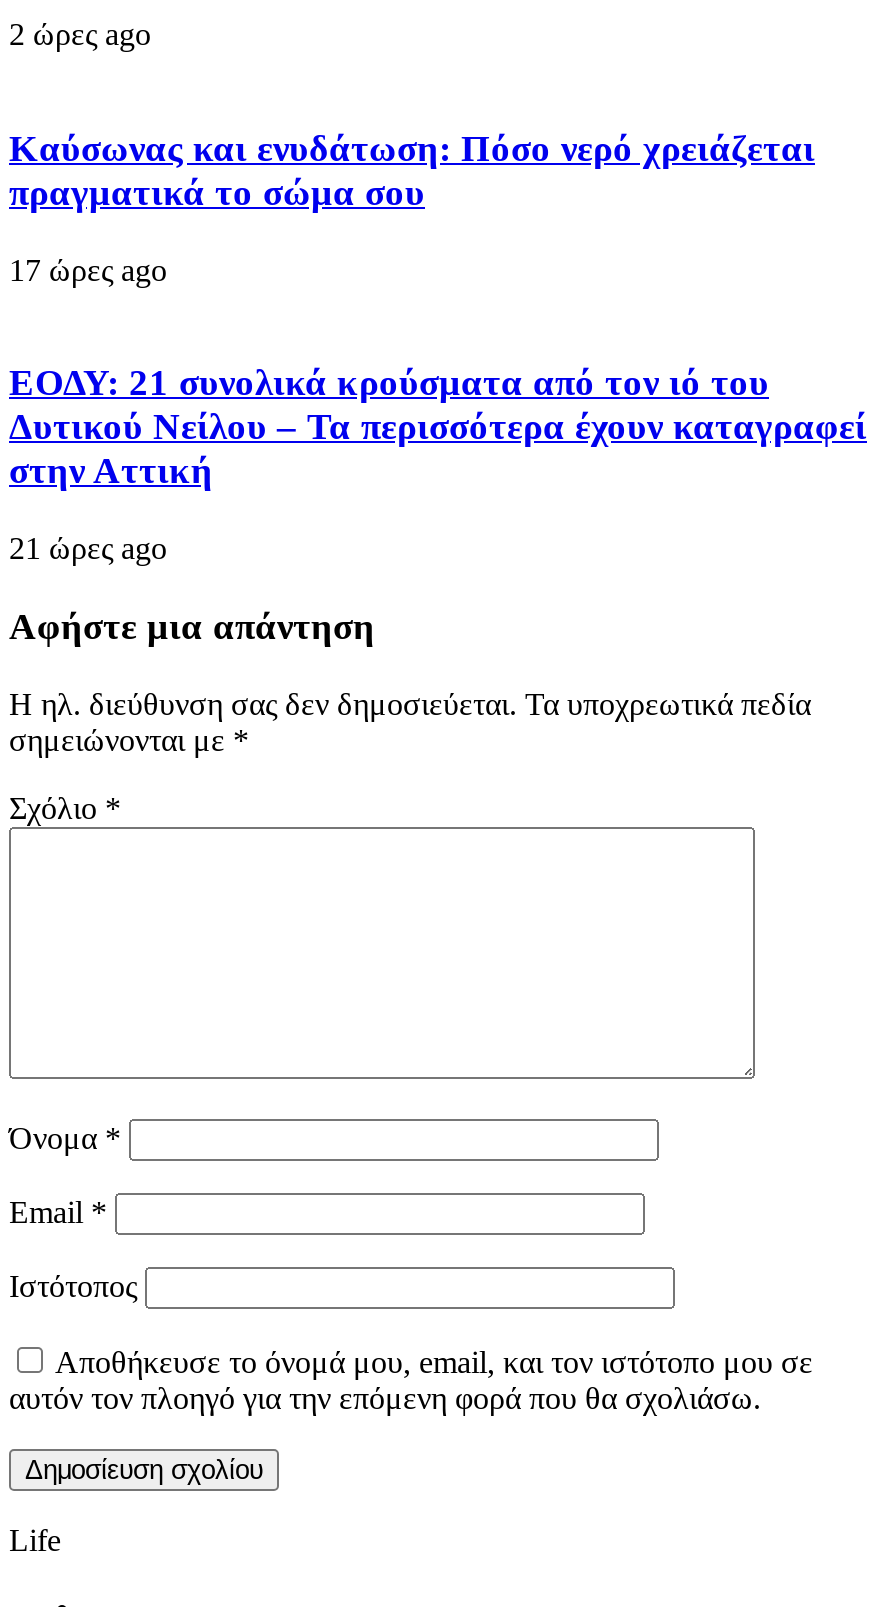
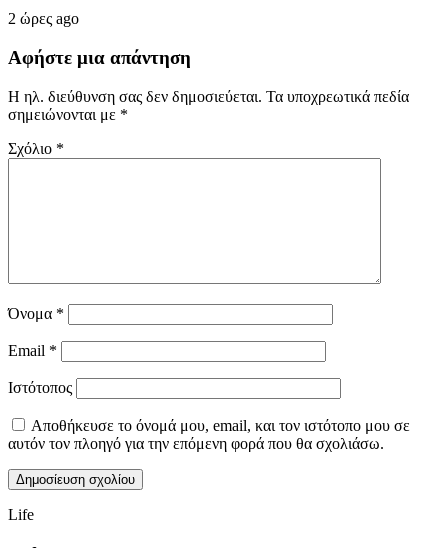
- Καύσωνας και ενυδάτωση: Πόσο νερό χρειάζεται
- πραγματικά το σώμα σου
- 17 ώρες ago
- ΕΟΔΥ: 21 συνολικά κρούσματα από τον ιό του
- Δυτικού Νείλου – Τα περισσότερα έχουν καταγραφεί
- στην Αττική
- 21 ώρες ago
